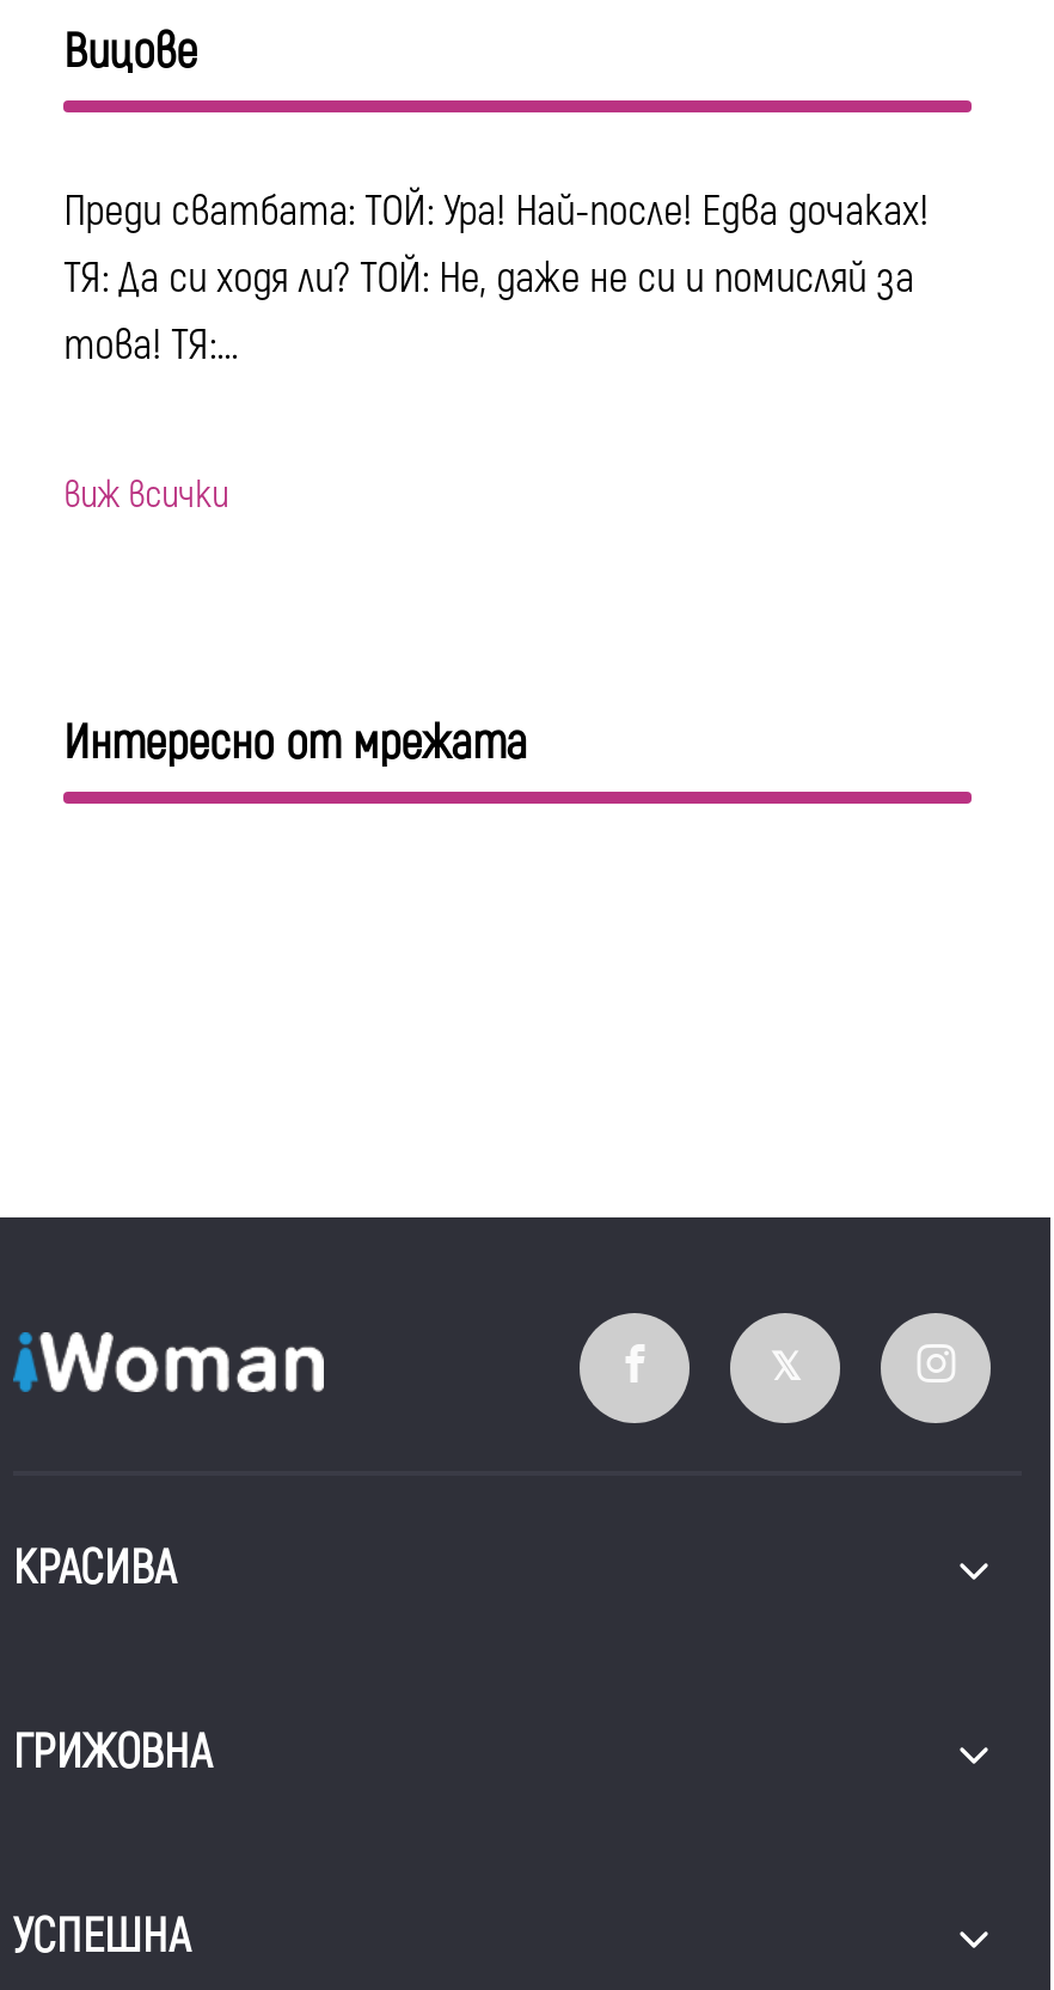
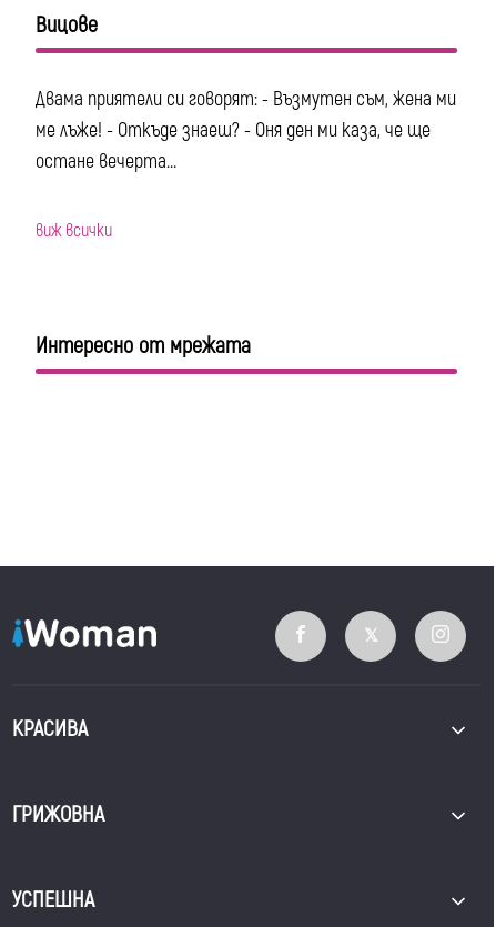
- Преди сватбата: ТОЙ: Ура! Най-после! Едва дочаках!
- ТЯ: Да си ходя ли? ТОЙ: Не, даже не си и помисляй за
- това! ТЯ:...
+ Двама приятели си говорят: - Възмутен съм, жена ми
+ ме лъже! - Откъде знаеш? - Оня ден ми каза, че ще
+ остане вечерта...
